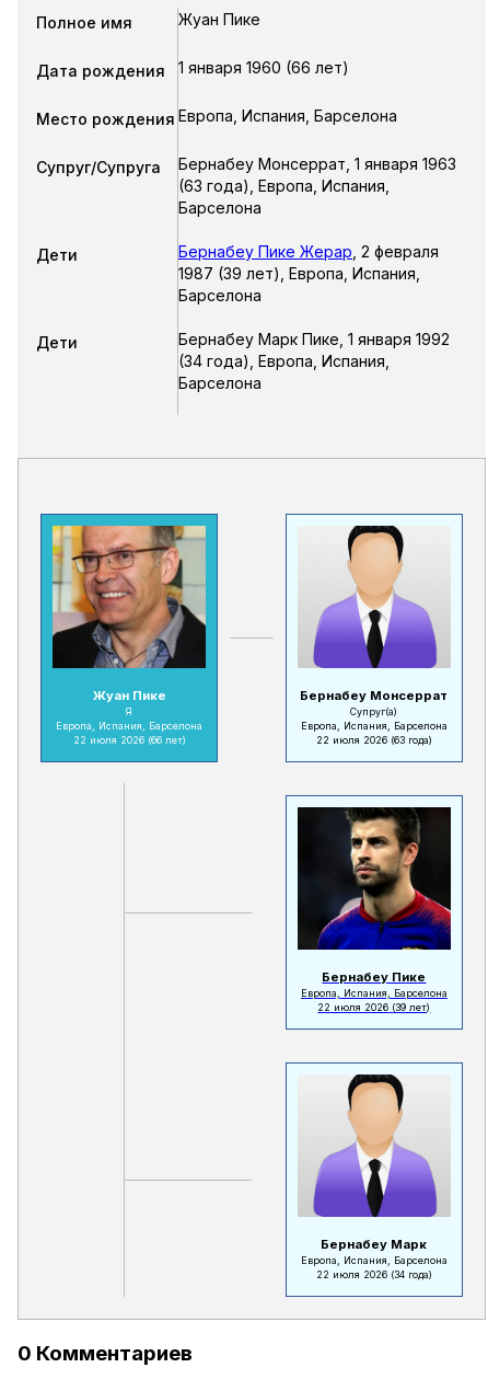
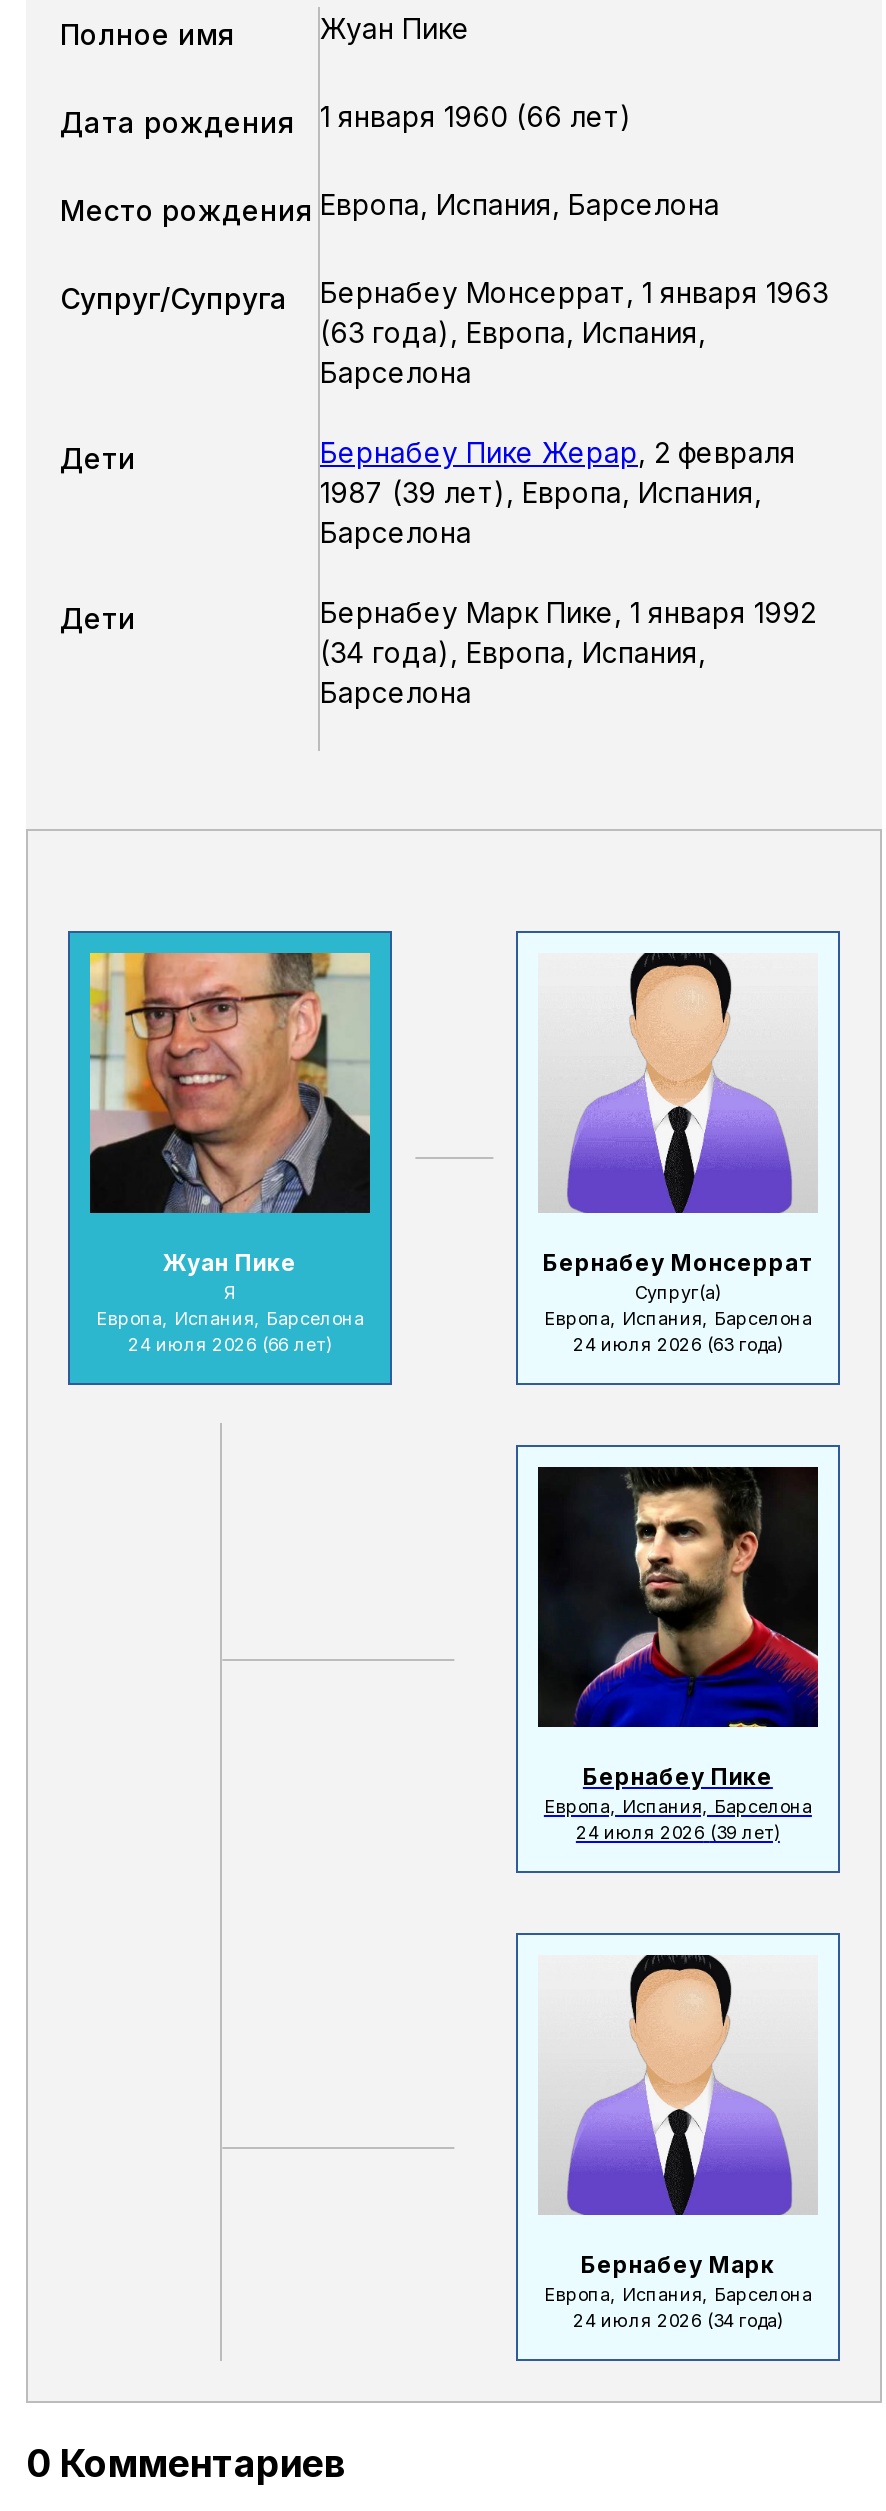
- 22 июля 2026 (66 лет)
+ 24 июля 2026 (66 лет)

- 22 июля 2026 (63 года)
+ 24 июля 2026 (63 года)

- 22 июля 2026 (39 лет)
+ 24 июля 2026 (39 лет)

- 22 июля 2026 (34 года)
+ 24 июля 2026 (34 года)
